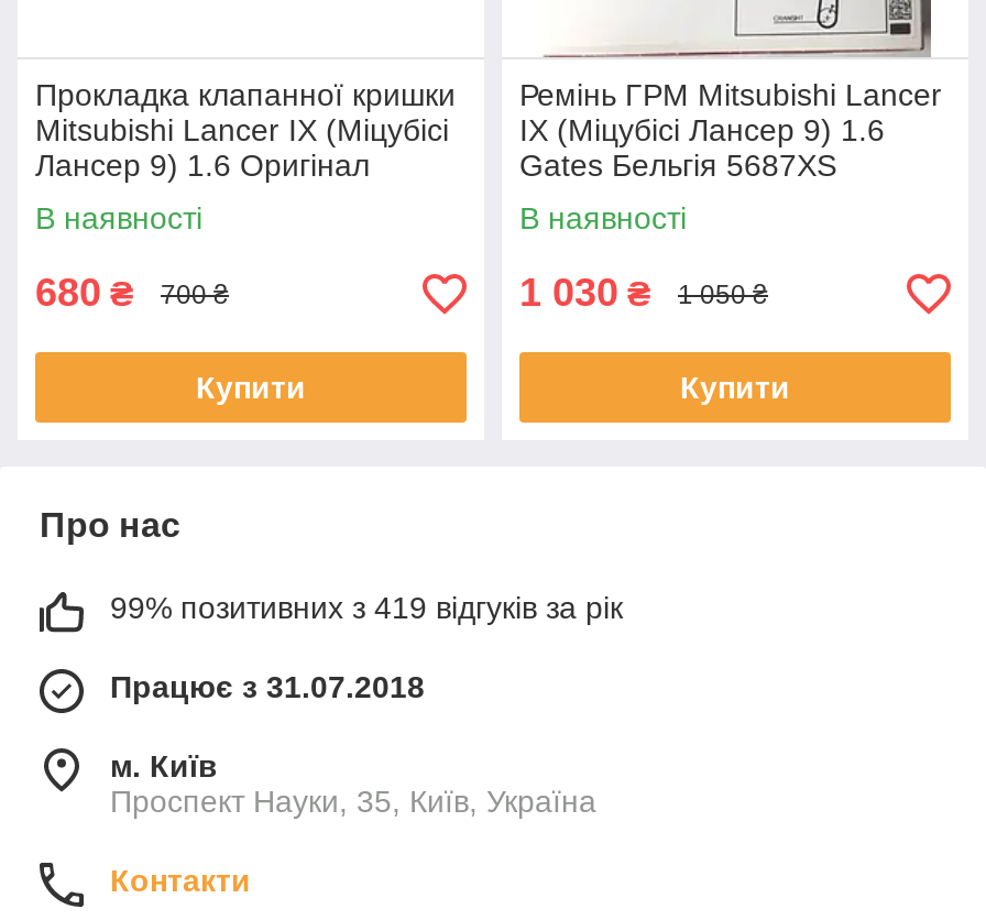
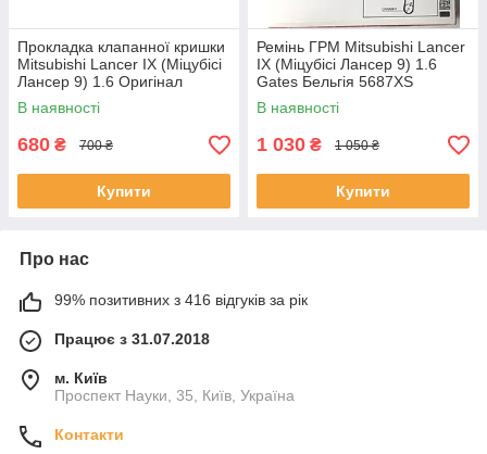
- 99% позитивних з 419 відгуків за рік
+ 99% позитивних з 416 відгуків за рік
